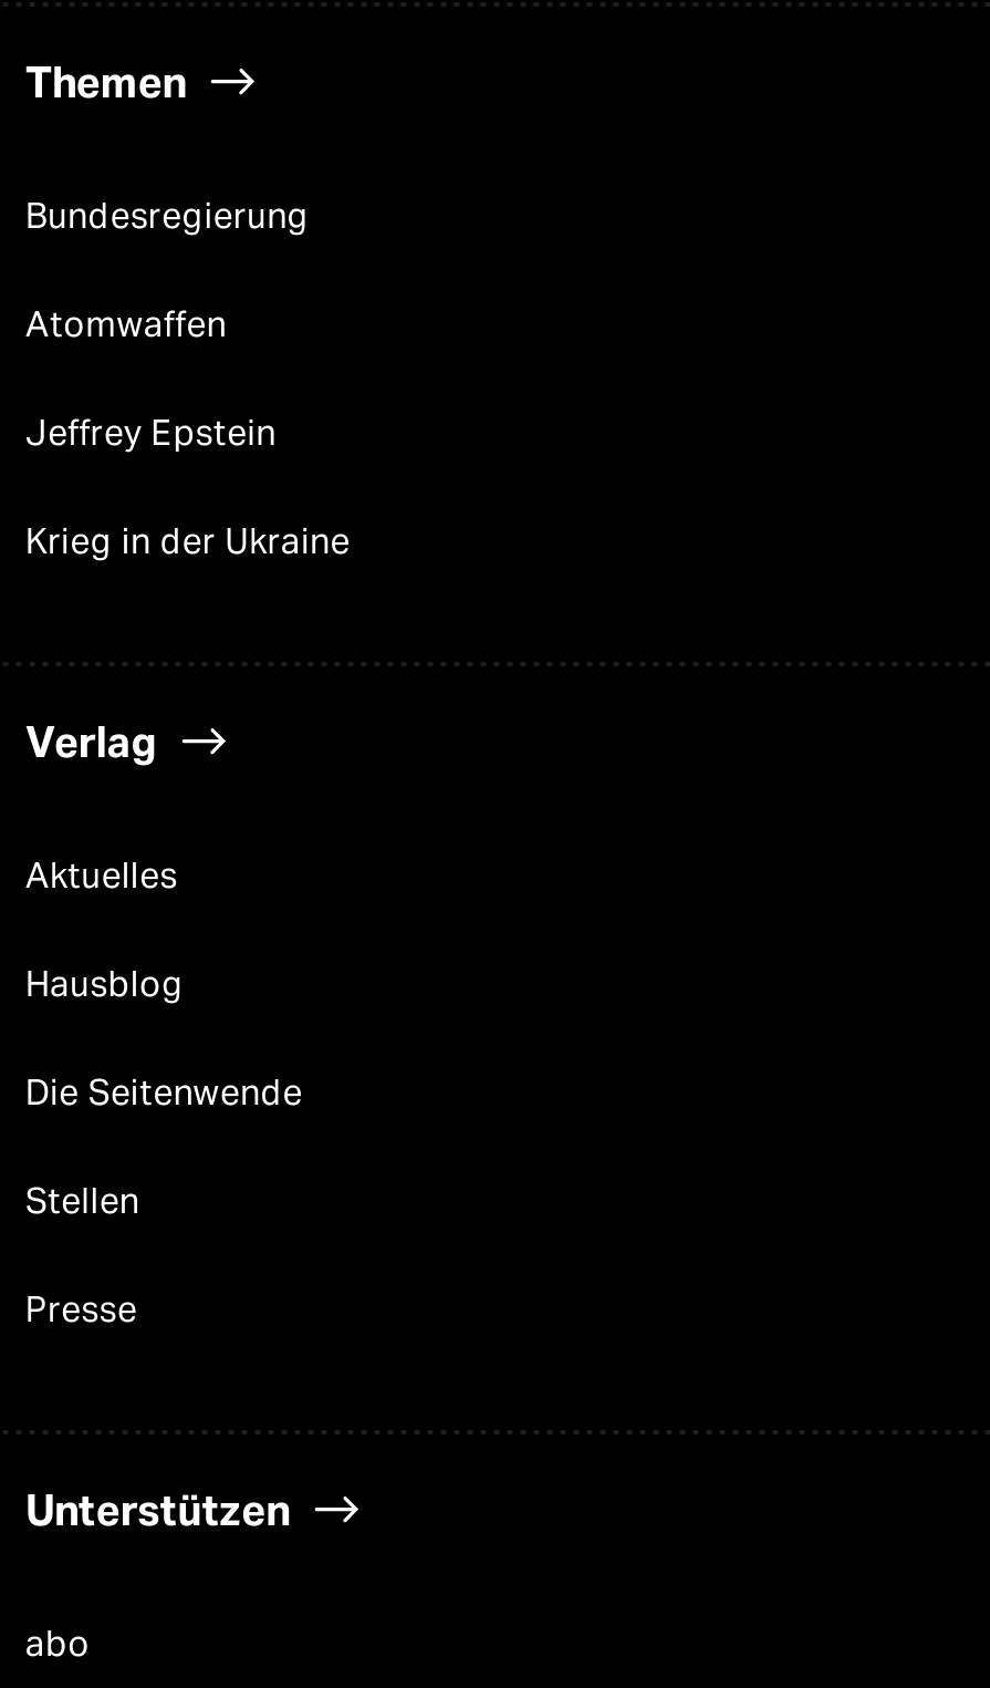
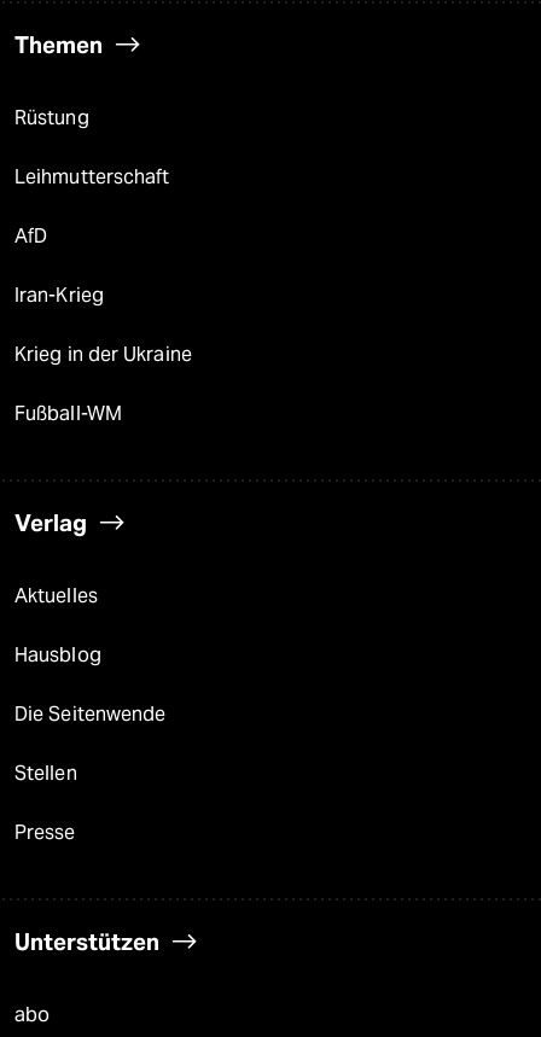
- Bundesregierung
- Atomwaffen
- Jeffrey Epstein
+ Rüstung
+ Leihmutterschaft
+ AfD
+ Iran-Krieg

+ Fußball-WM
